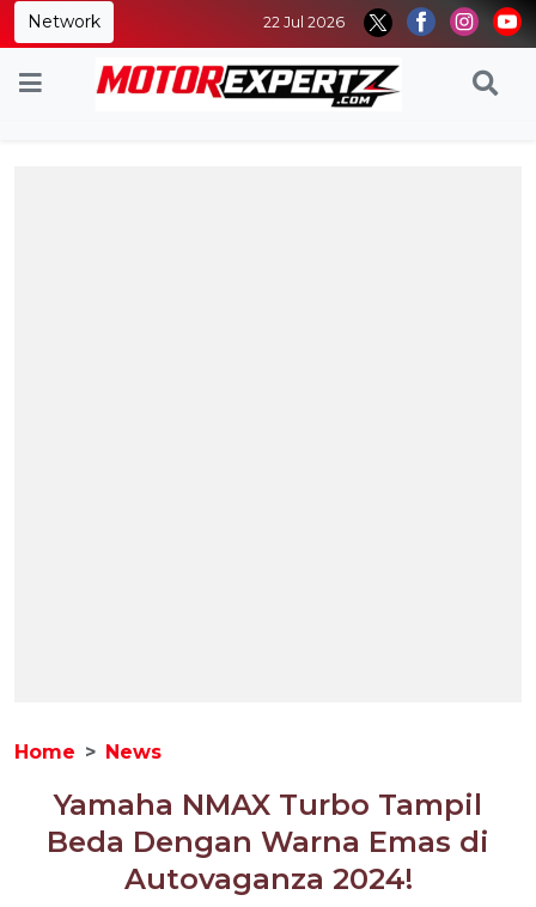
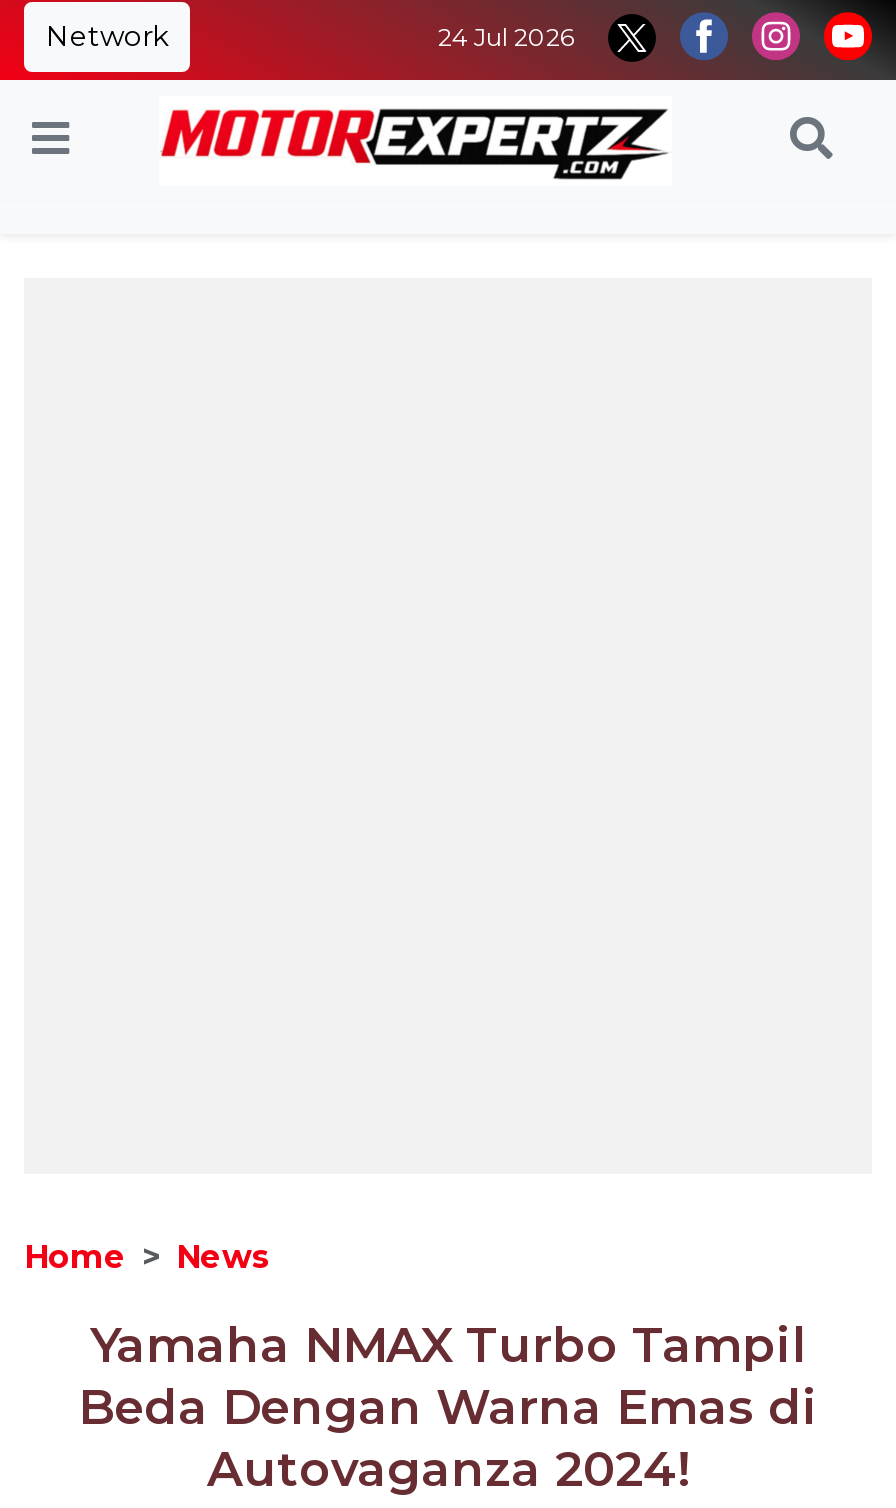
- 22 Jul 2026
+ 24 Jul 2026
